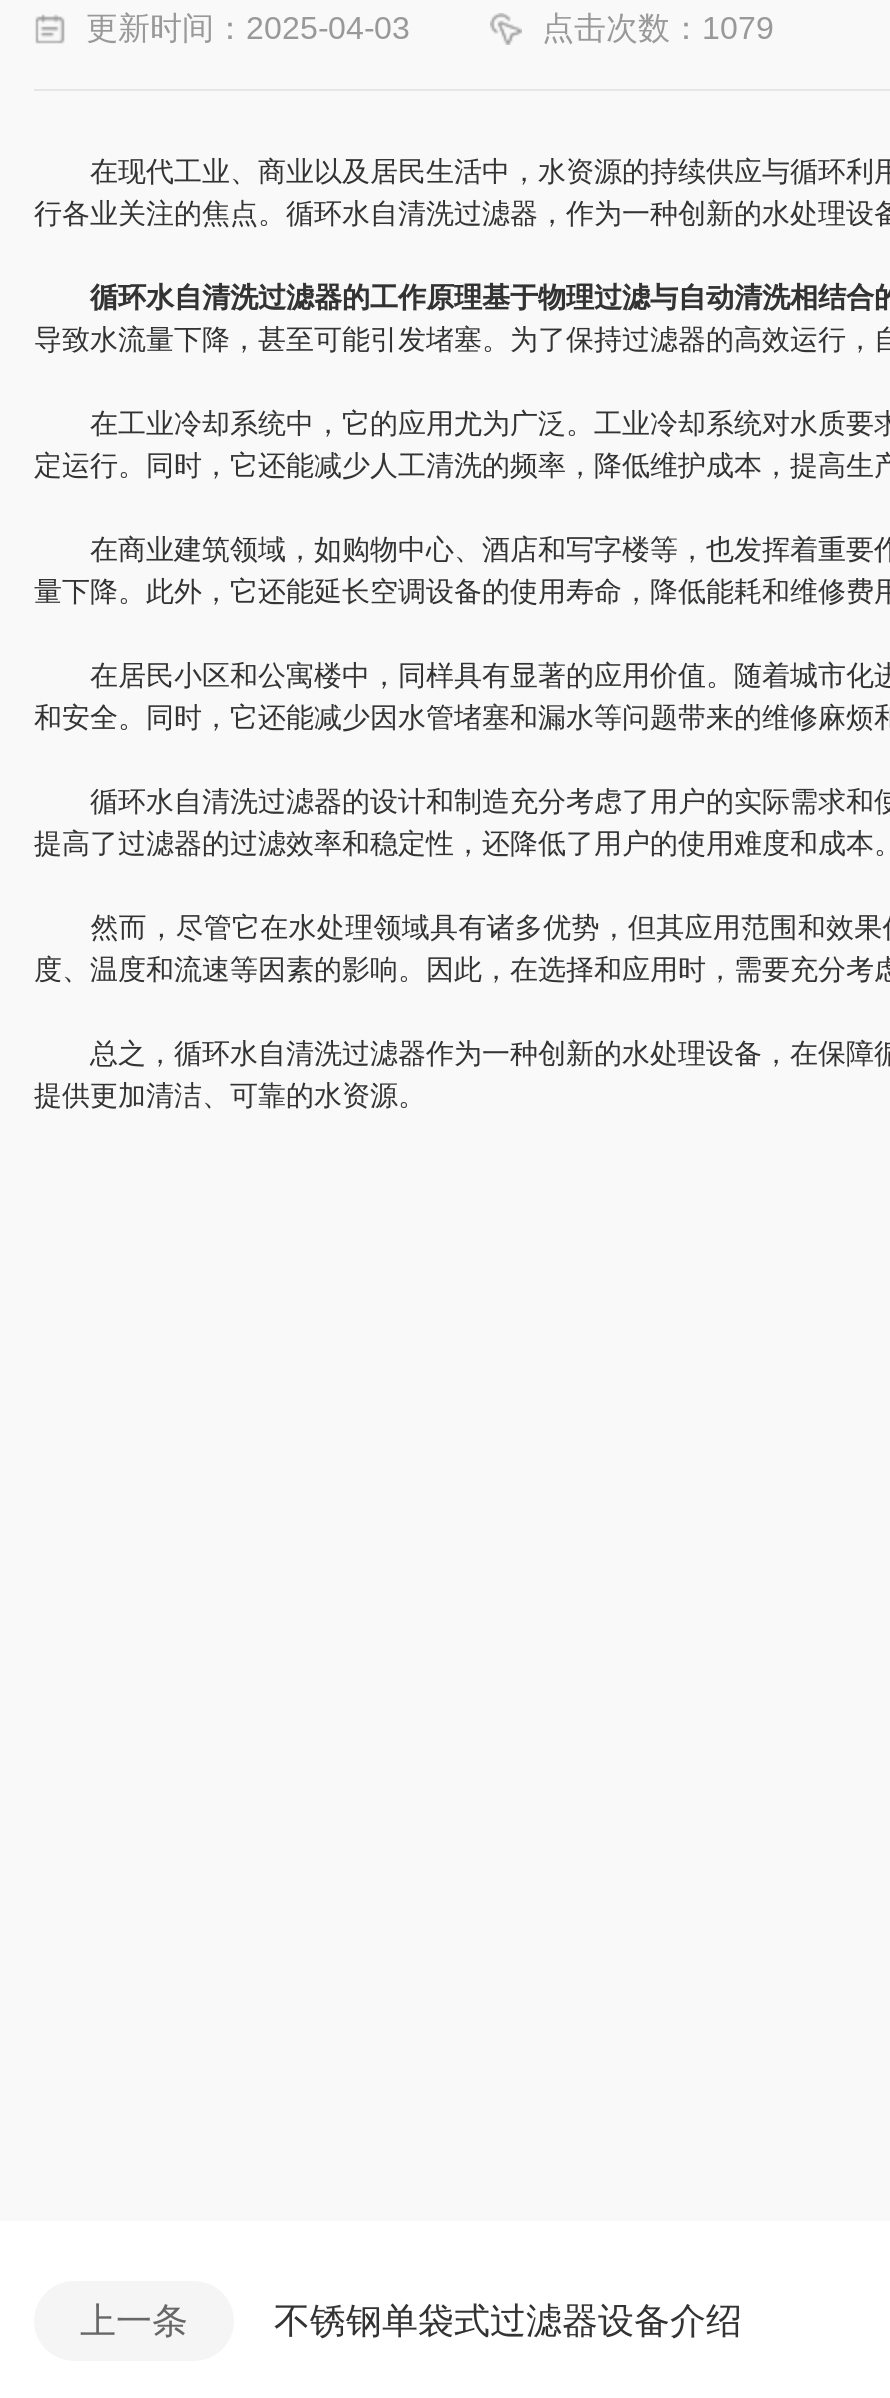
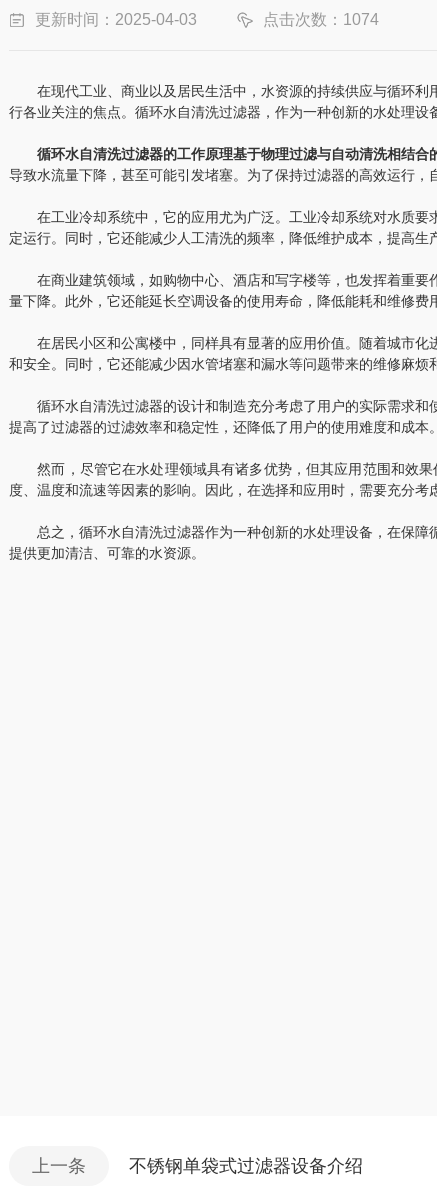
- 点击次数：1079
+ 点击次数：1074
